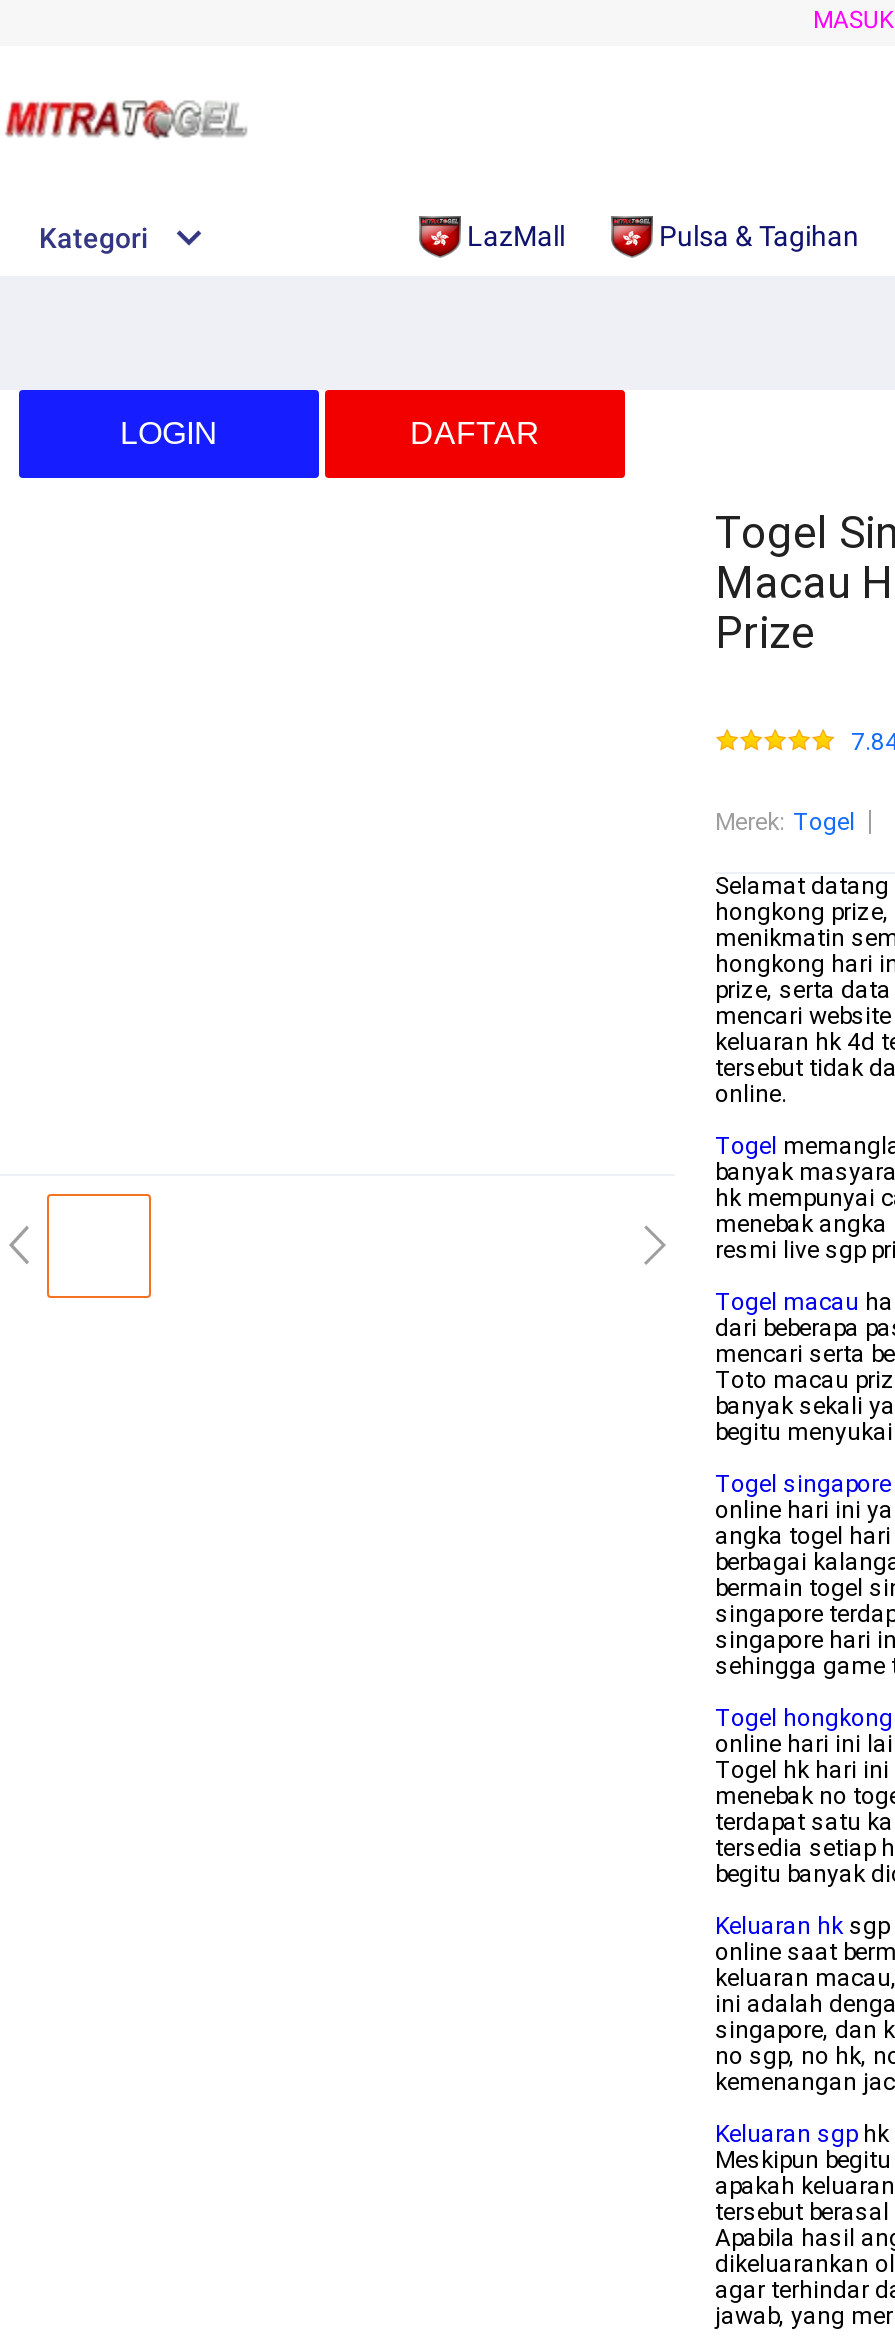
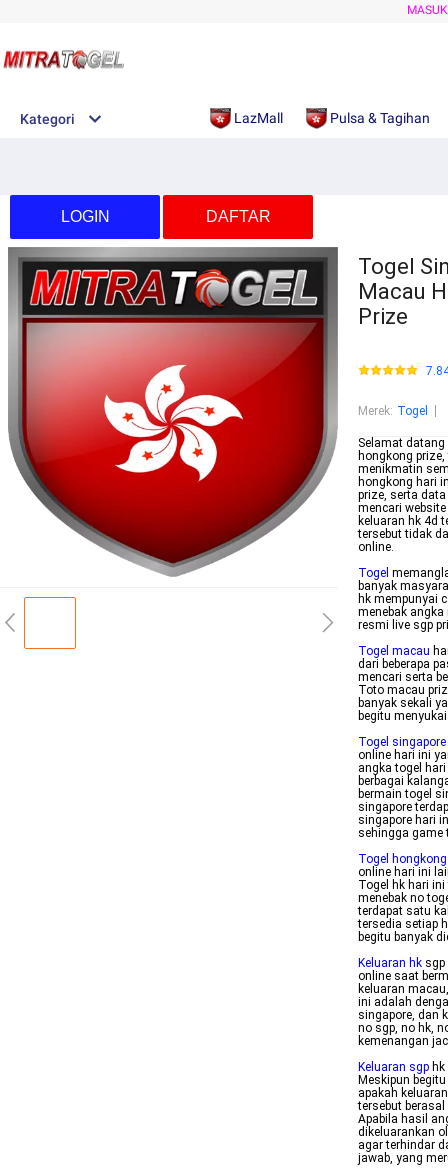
+ [image]
